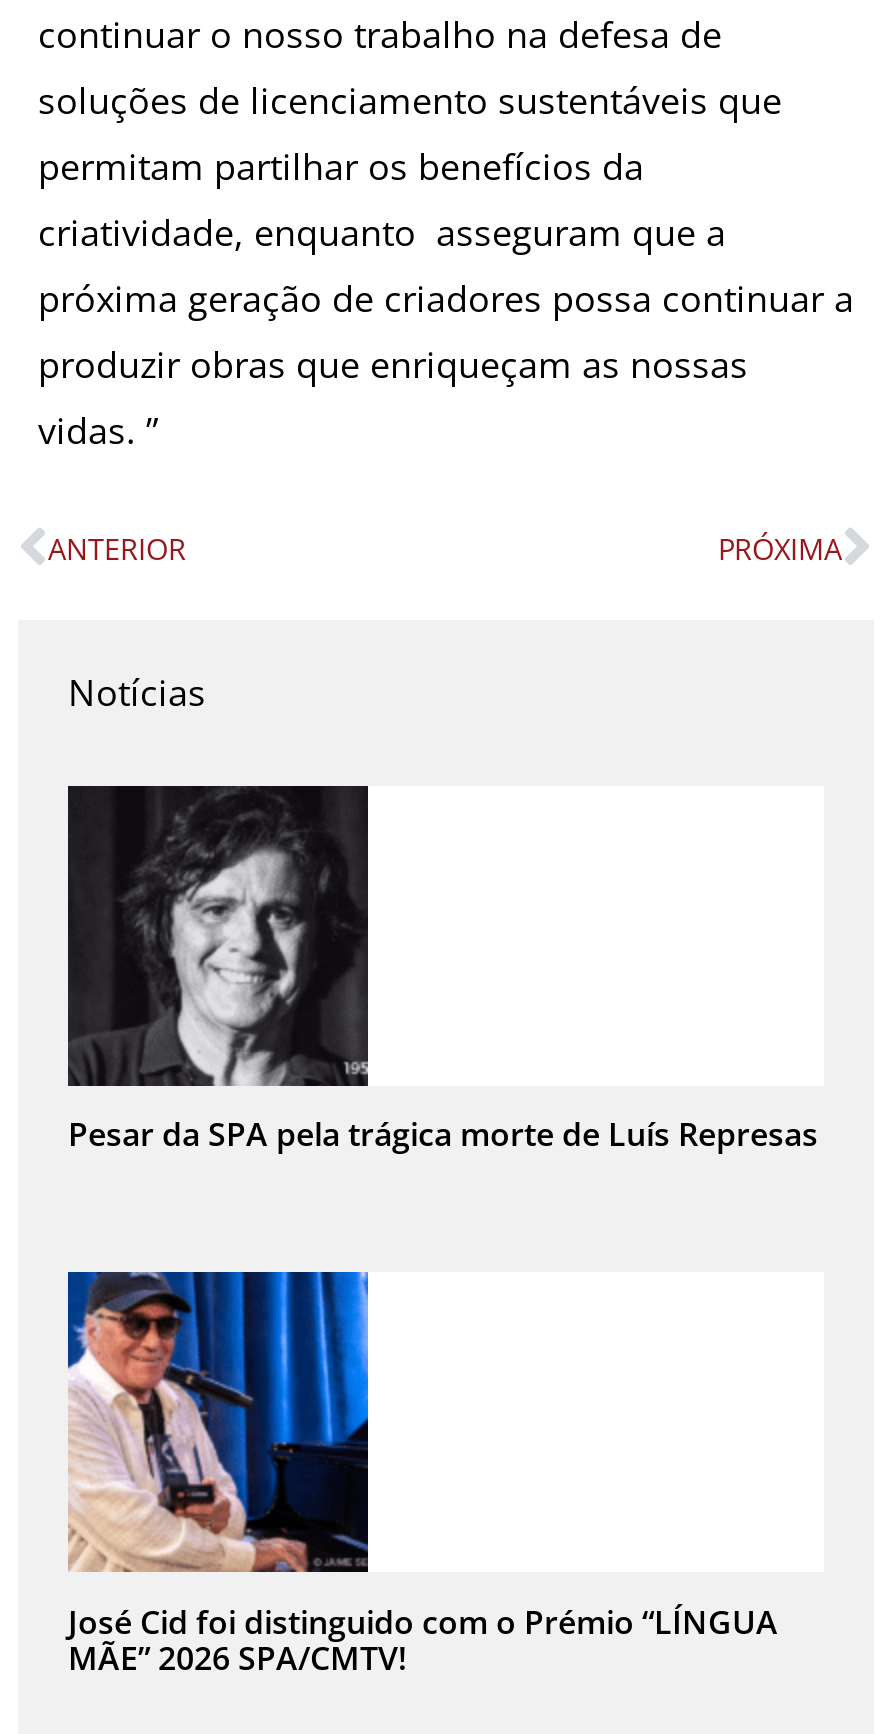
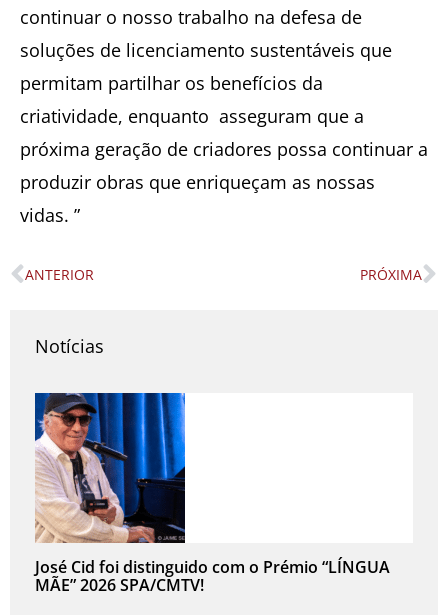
- [image]
- Pesar da SPA pela trágica morte de Luís Represas
